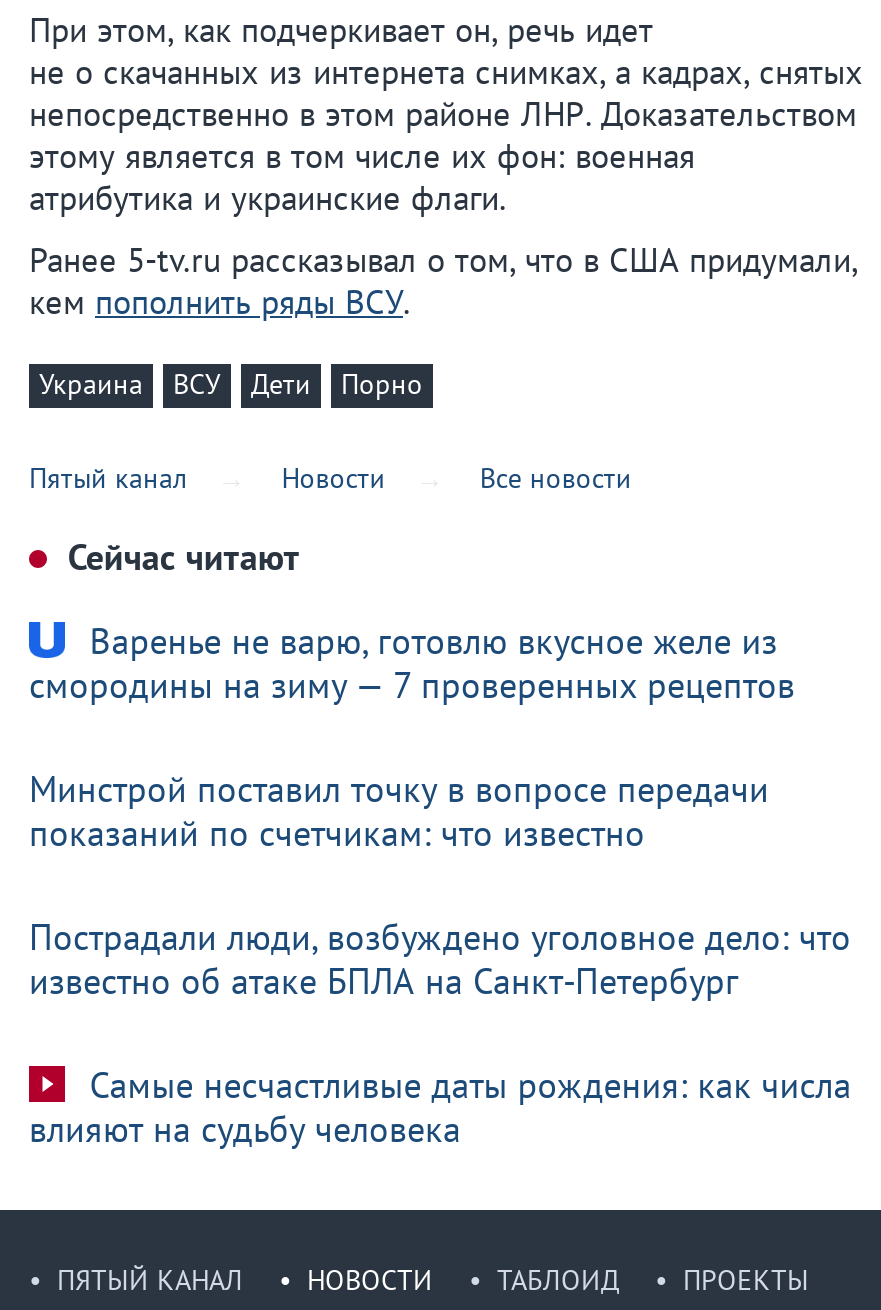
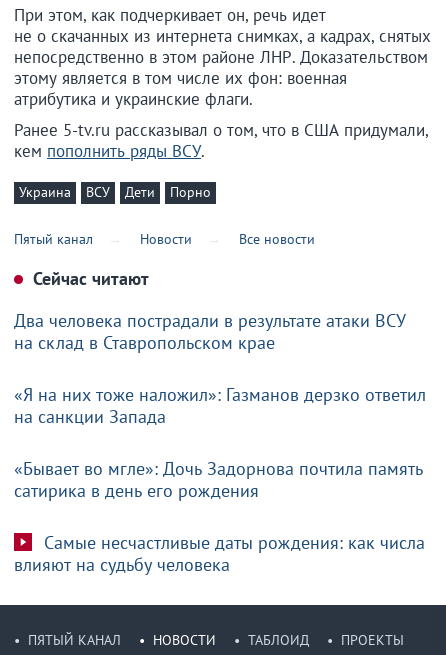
- Варенье не варю, готовлю вкусное желе из
- смородины на зиму — 7 проверенных рецептов
+ Два человека пострадали в результате атаки ВСУ
+ на склад в Ставропольском крае

- Минстрой поставил точку в вопросе передачи
- показаний по счетчикам: что известно
+ «Я на них тоже наложил»: Газманов дерзко ответил
+ на санкции Запада

- Пострадали люди, возбуждено уголовное дело: что
- известно об атаке БПЛА на Санкт-Петербург
+ «Бывает во мгле»: Дочь Задорнова почтила память
+ сатирика в день его рождения
